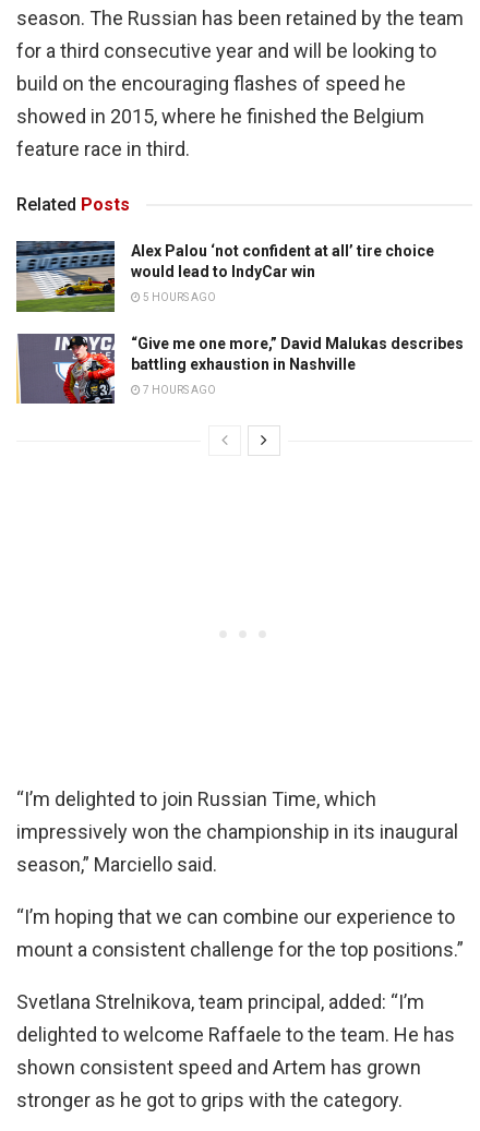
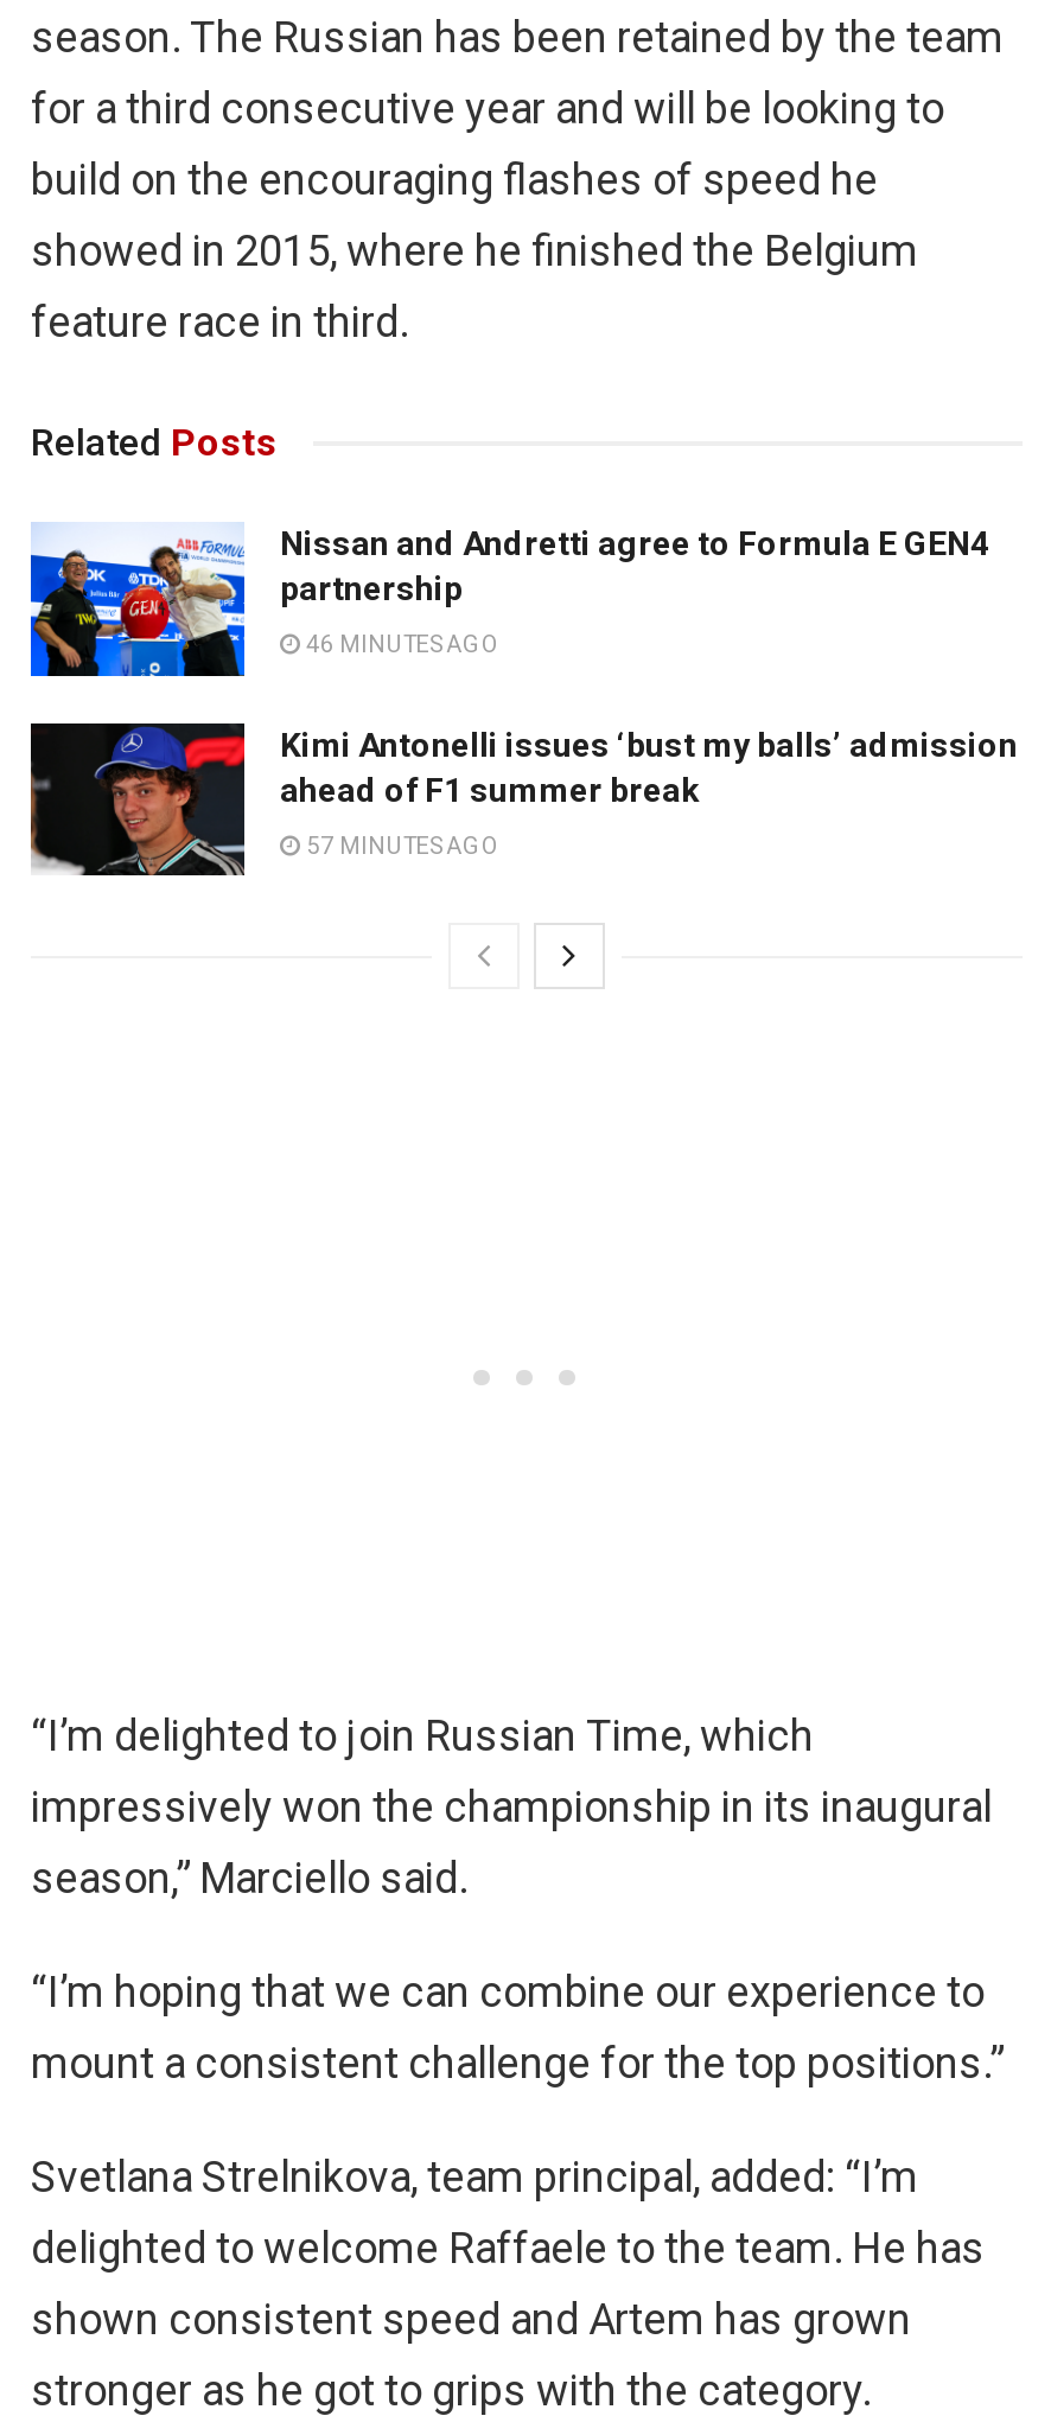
- [image]
- Alex Palou ‘not confident at all’ tire choice
- would lead to IndyCar win
+ [image]
+ Nissan and Andretti agree to Formula E GEN4
+ partnership

- 5 HOURS AGO
+ 46 MINUTES AGO

- [image]
- “Give me one more,” David Malukas describes
- battling exhaustion in Nashville
+ [image]
+ Kimi Antonelli issues ‘bust my balls’ admission
+ ahead of F1 summer break

- 7 HOURS AGO
+ 57 MINUTES AGO
